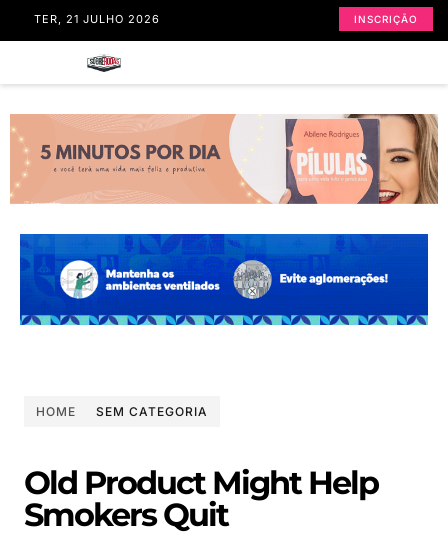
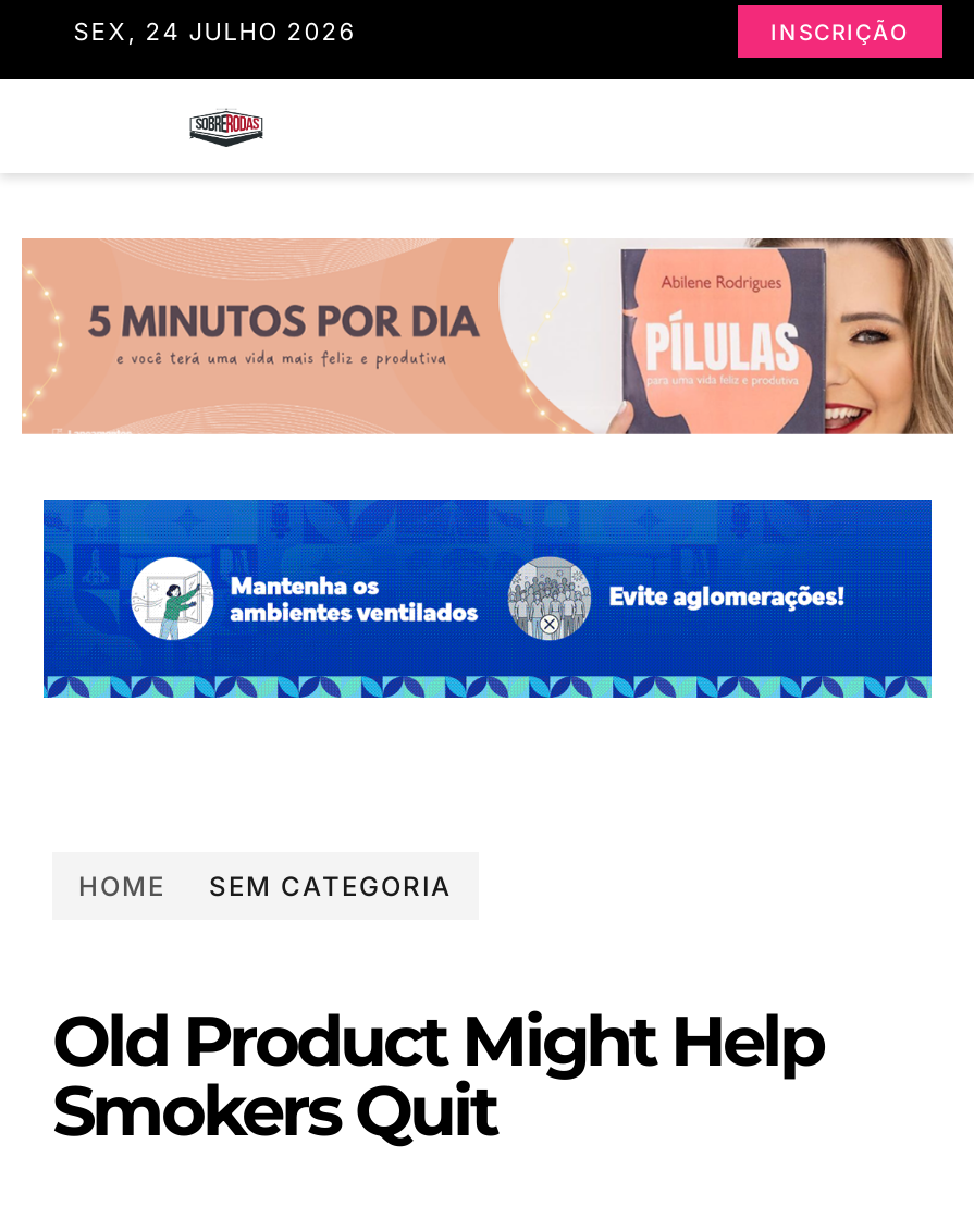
- TER, 21 JULHO 2026
+ SEX, 24 JULHO 2026
